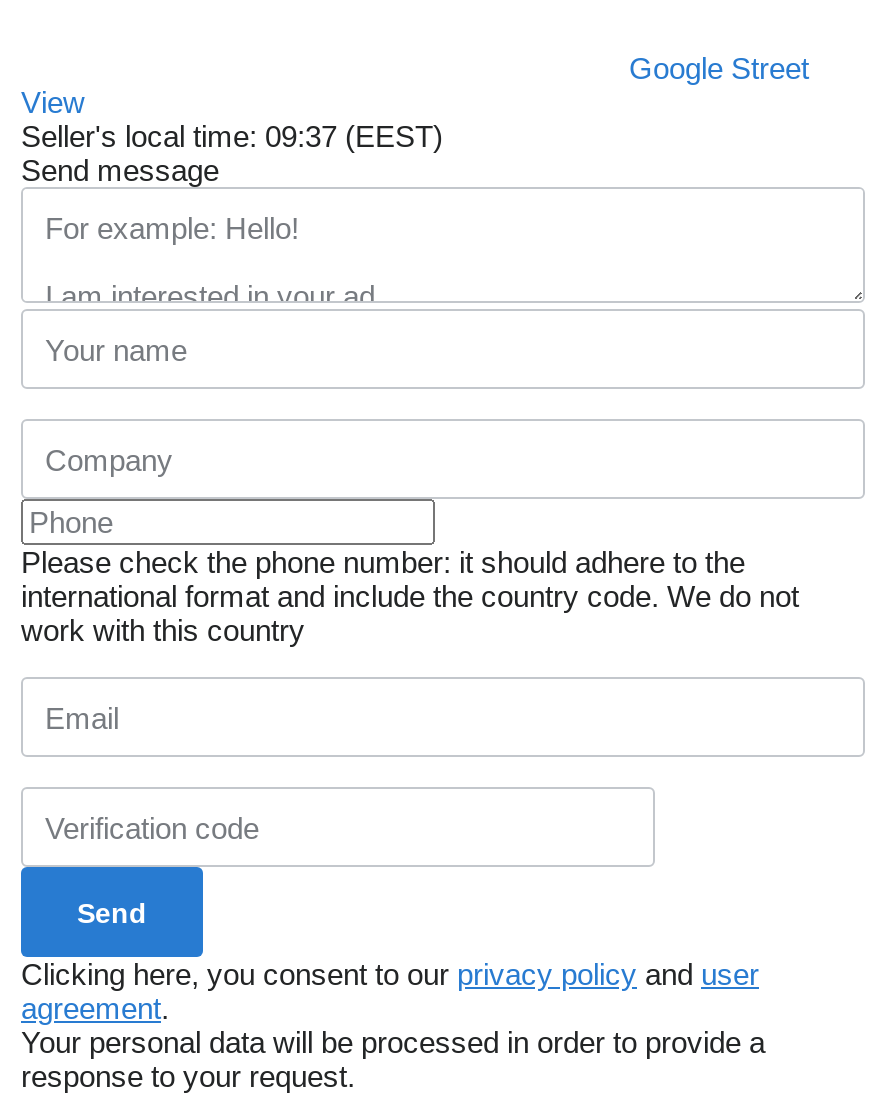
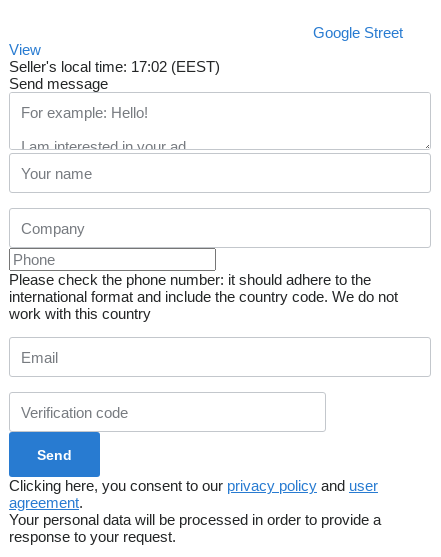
- Seller's local time: 09:37 (EEST)
+ Seller's local time: 17:02 (EEST)
